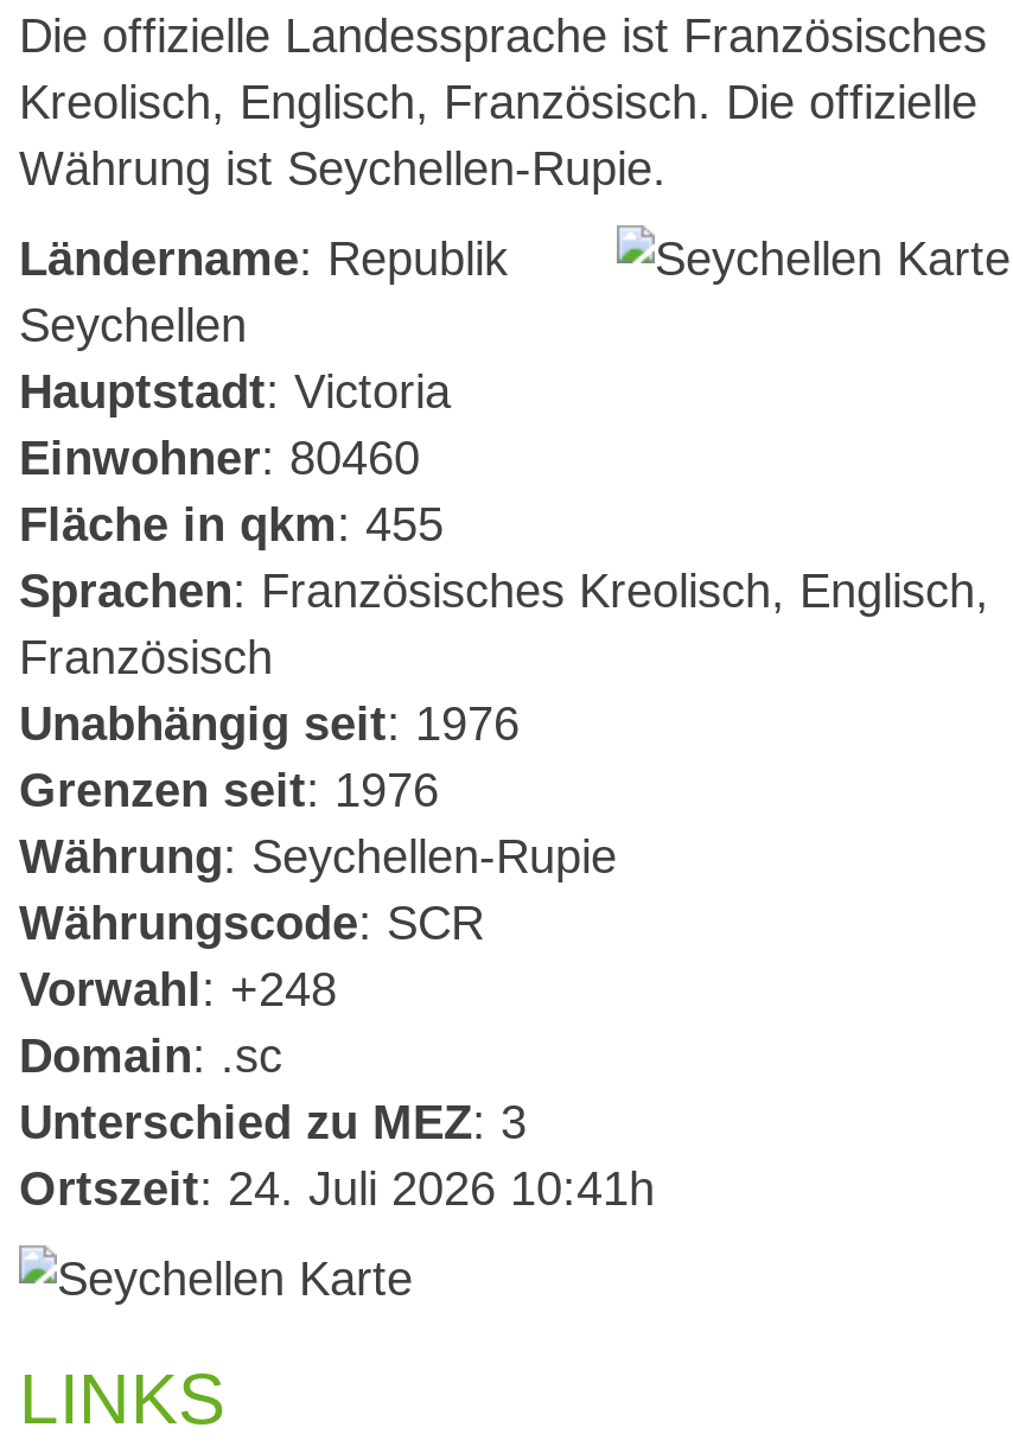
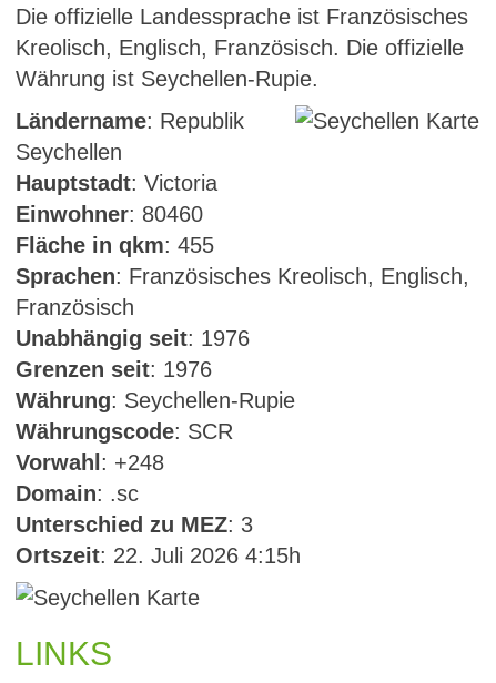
- Ortszeit: 24. Juli 2026 10:41h
+ Ortszeit: 22. Juli 2026 4:15h
